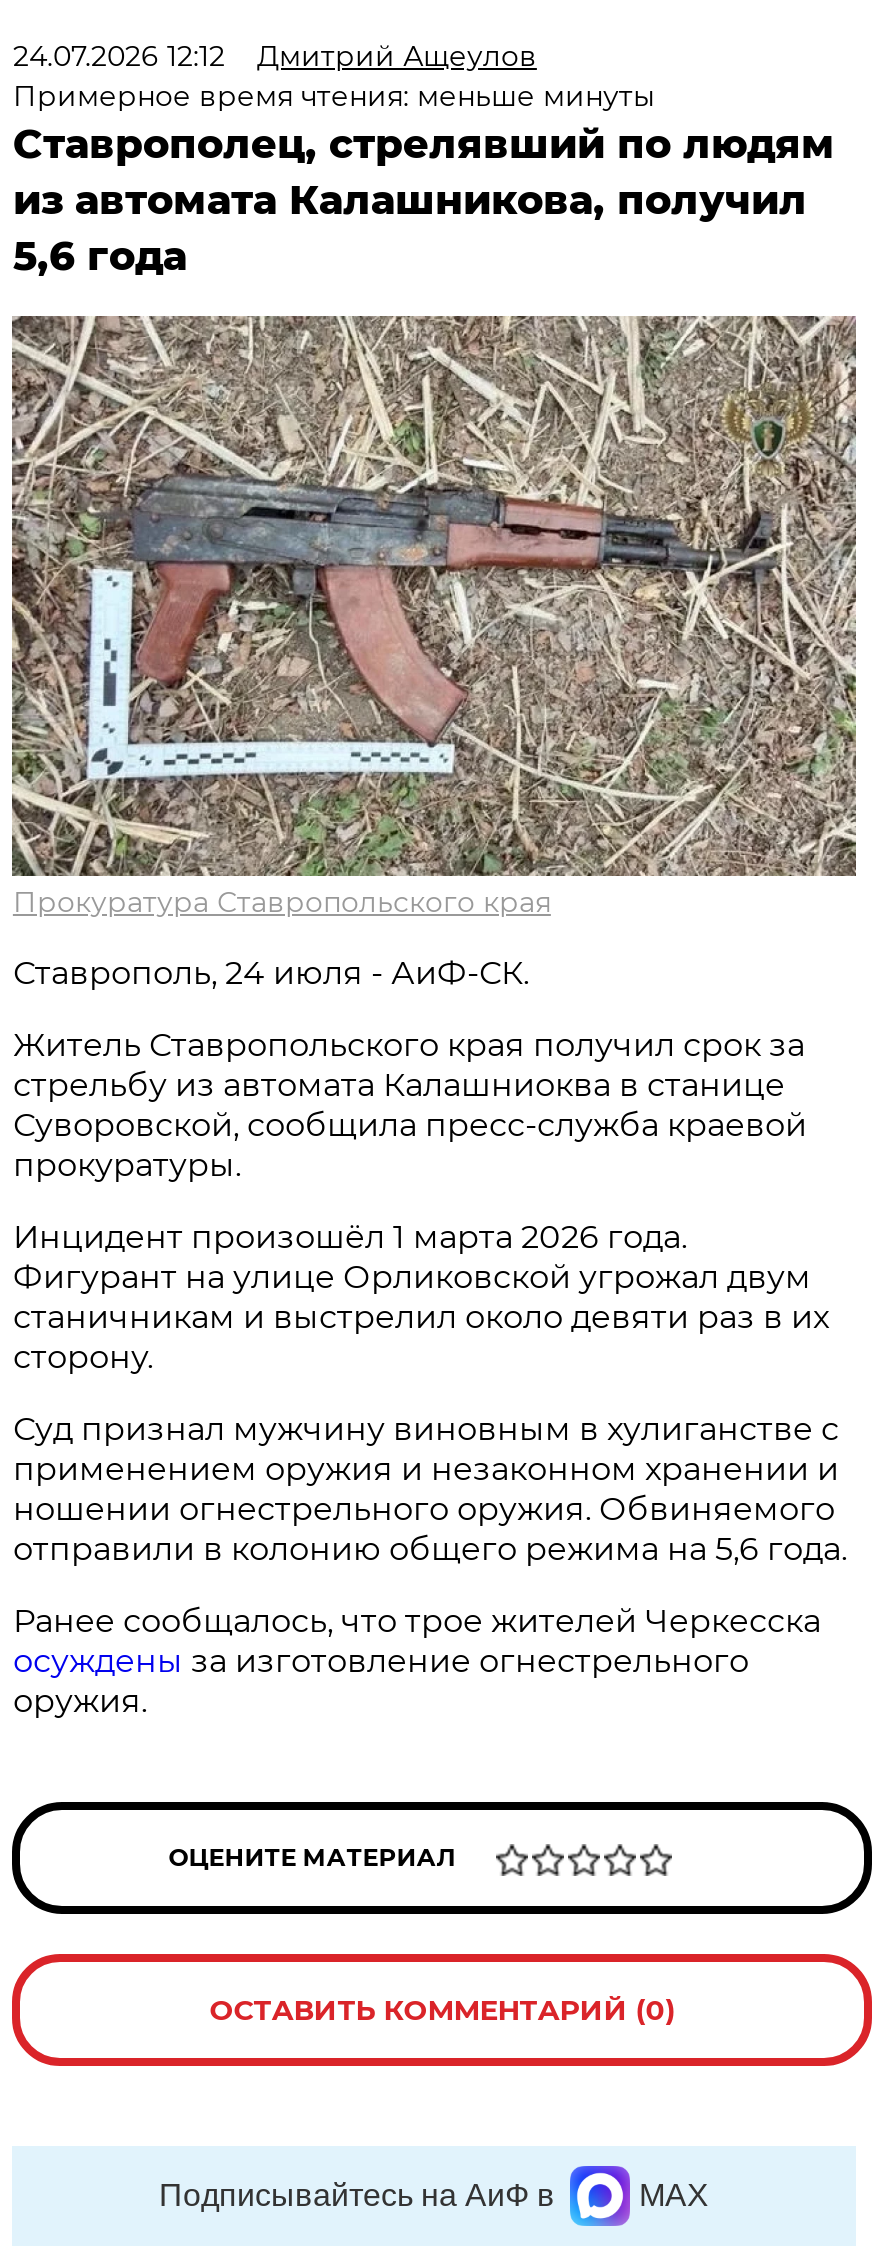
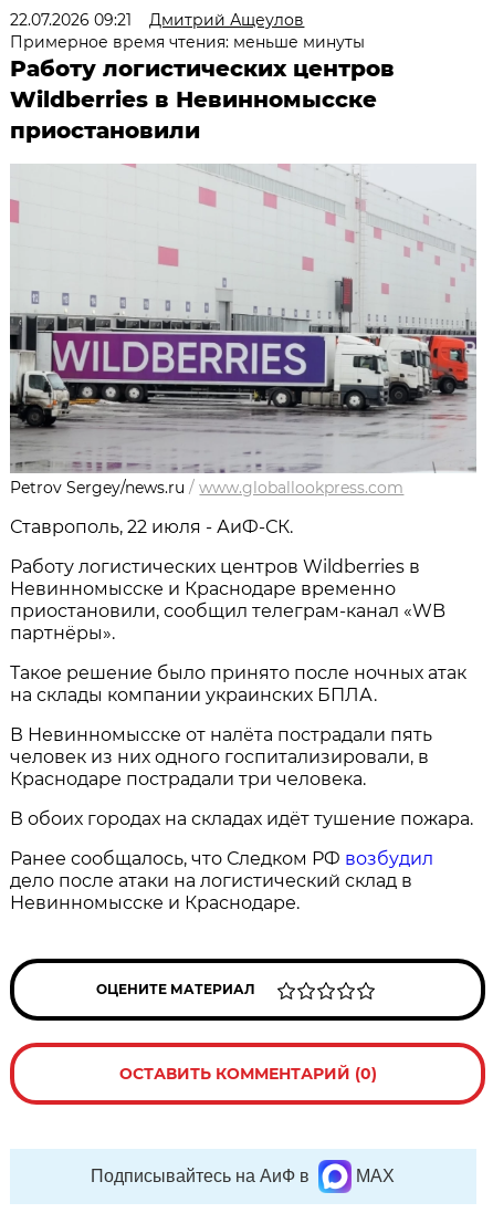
- 24.07.2026 12:12 Дмитрий Ащеулов
+ 22.07.2026 09:21 Дмитрий Ащеулов

- Ставрополец, стрелявший по людям
- из автомата Калашникова, получил
- 5,6 года
+ Работу логистических центров
+ Wildberries в Невинномысске
+ приостановили

- [image]
- Прокуратура Ставропольского края
- Ставрополь, 24 июля - АиФ-СК.
- Житель Ставропольского края получил срок за
- стрельбу из автомата Калашниоква в станице
- Суворовской, сообщила пресс-служба краевой
- прокуратуры.
- Инцидент произошёл 1 марта 2026 года.
- Фигурант на улице Орликовской угрожал двум
- станичникам и выстрелил около девяти раз в их
- сторону.
- Суд признал мужчину виновным в хулиганстве с
- применением оружия и незаконном хранении и
- ношении огнестрельного оружия. Обвиняемого
- отправили в колонию общего режима на 5,6 года.
- Ранее сообщалось, что трое жителей Черкесска
- осуждены за изготовление огнестрельного
- оружия.
+ [image]
+ Petrov Sergey/news.ru / www.globallookpress.com
+ Ставрополь, 22 июля - АиФ-СК.
+ Работу логистических центров Wildberries в
+ Невинномысске и Краснодаре временно
+ приостановили, сообщил телеграм-канал «WB
+ партнёры».
+ Такое решение было принято после ночных атак
+ на склады компании украинских БПЛА.
+ В Невинномысске от налёта пострадали пять
+ человек из них одного госпитализировали, в
+ Краснодаре пострадали три человека.
+ В обоих городах на складах идёт тушение пожара.
+ Ранее сообщалось, что Следком РФ возбудил
+ дело после атаки на логистический склад в
+ Невинномысске и Краснодаре.
